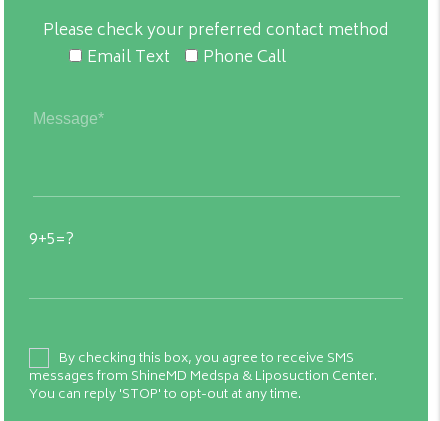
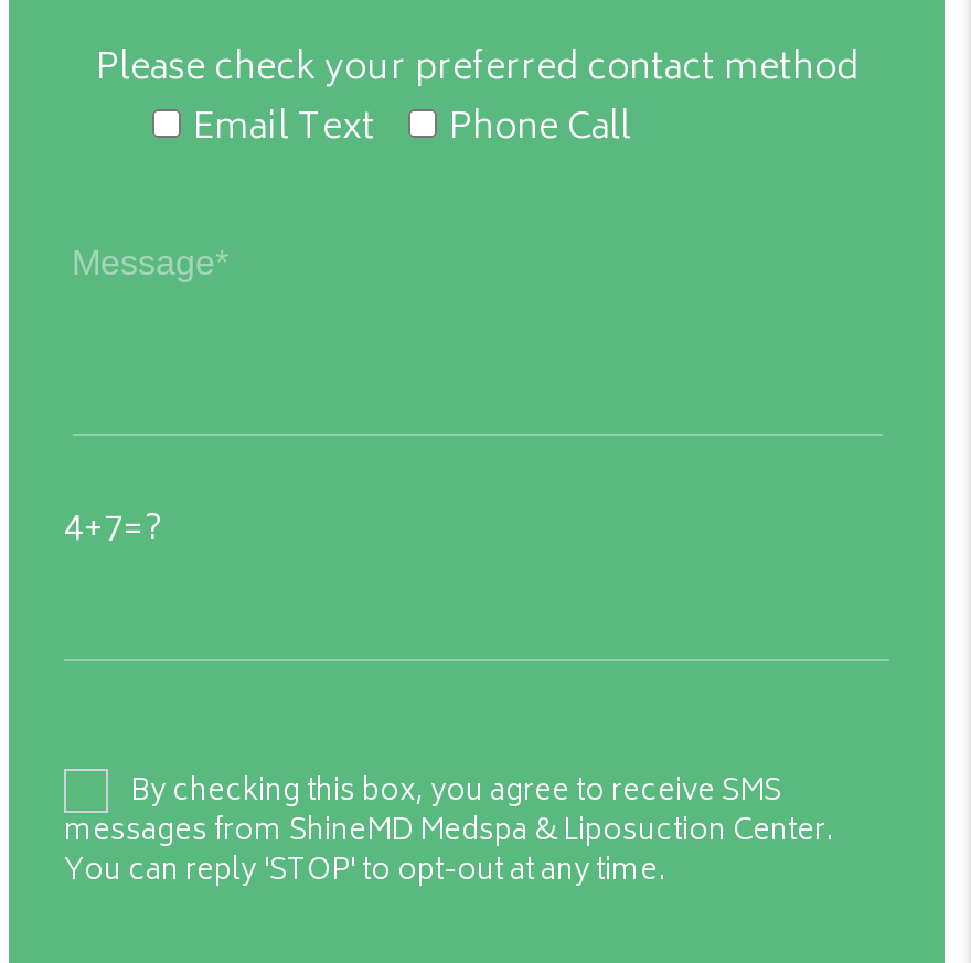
- 9+5=?
+ 4+7=?
